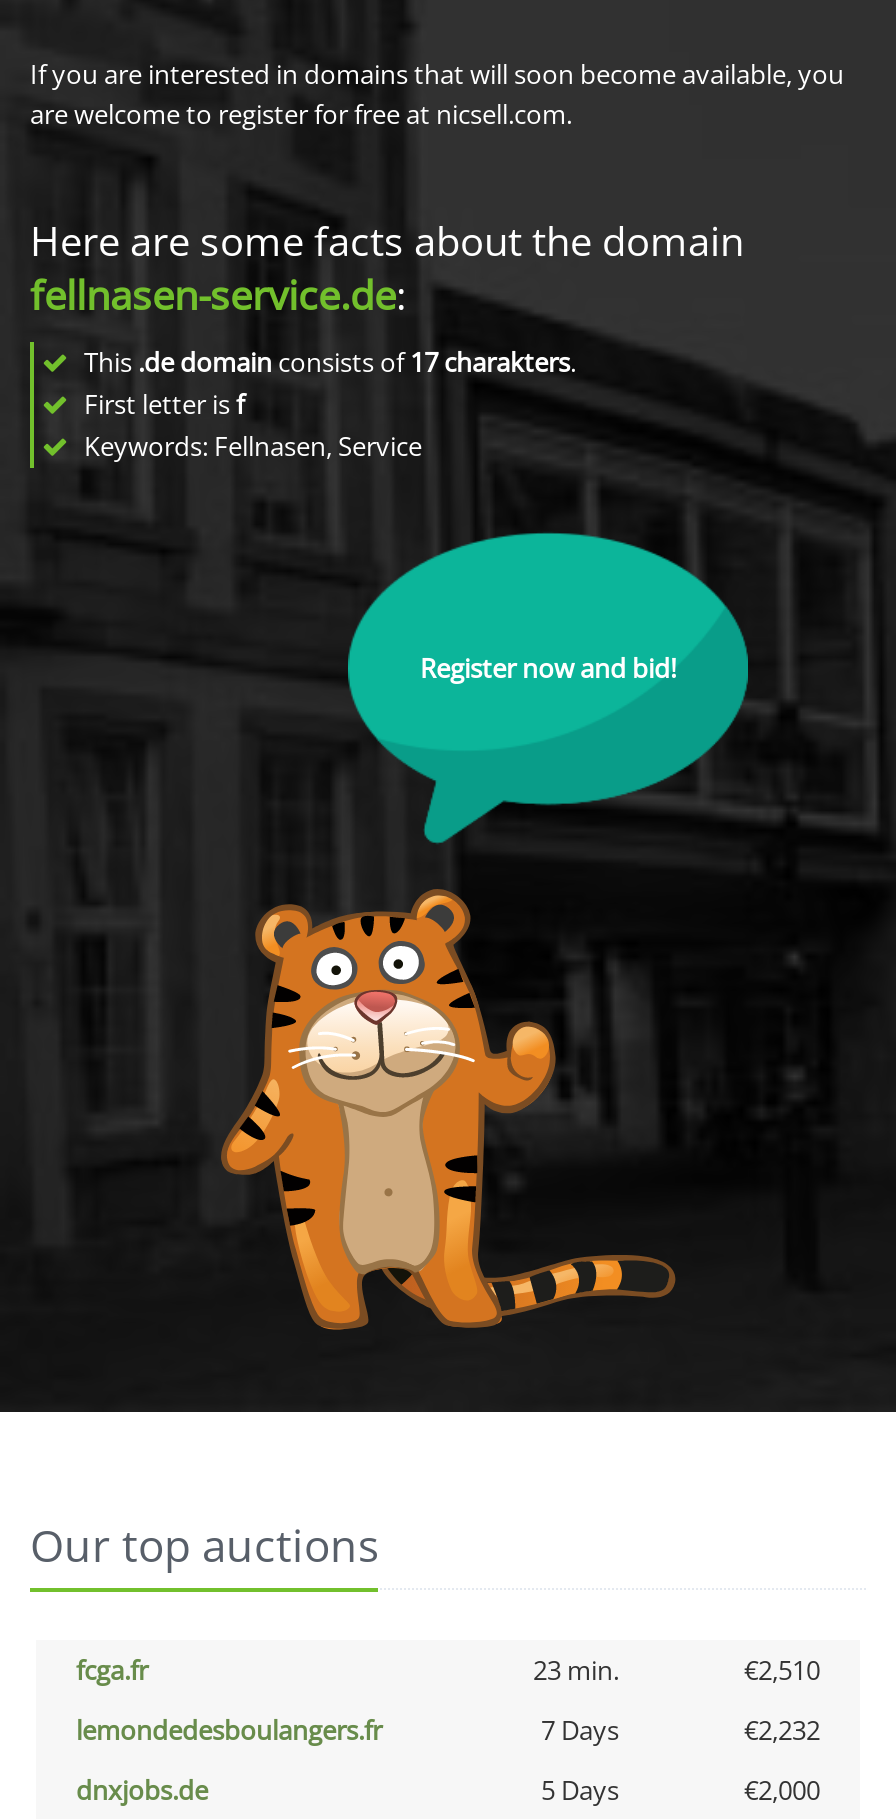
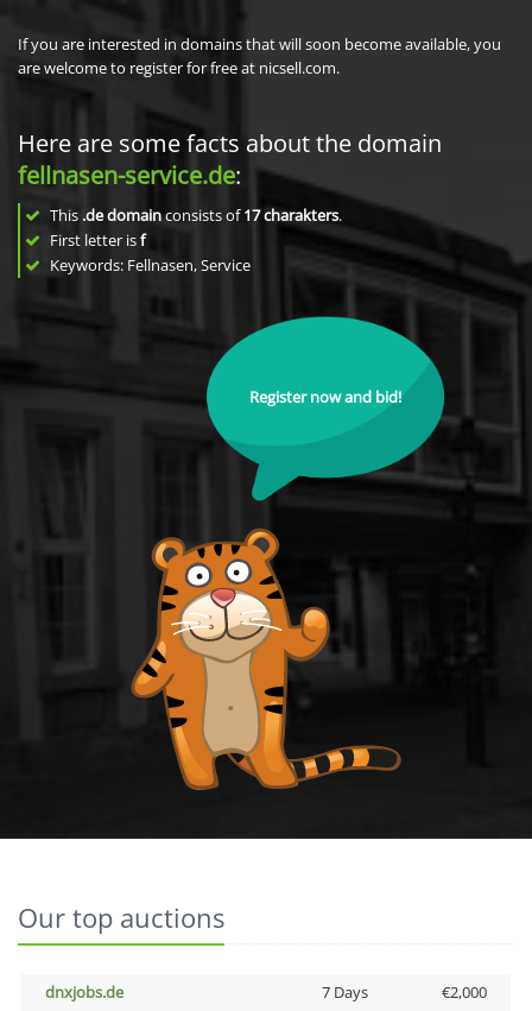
- fcga.fr
- 23 min.
- €2,510
- lemondedesboulangers.fr
- 7 Days
- €2,232

- 5 Days
+ 7 Days
